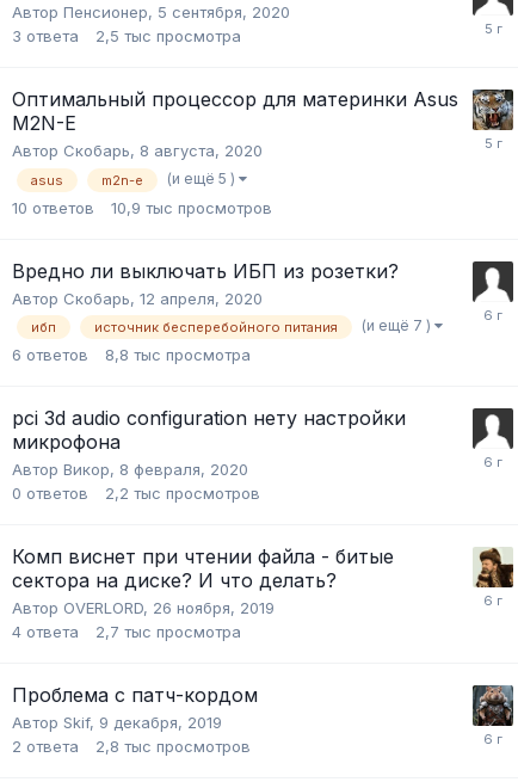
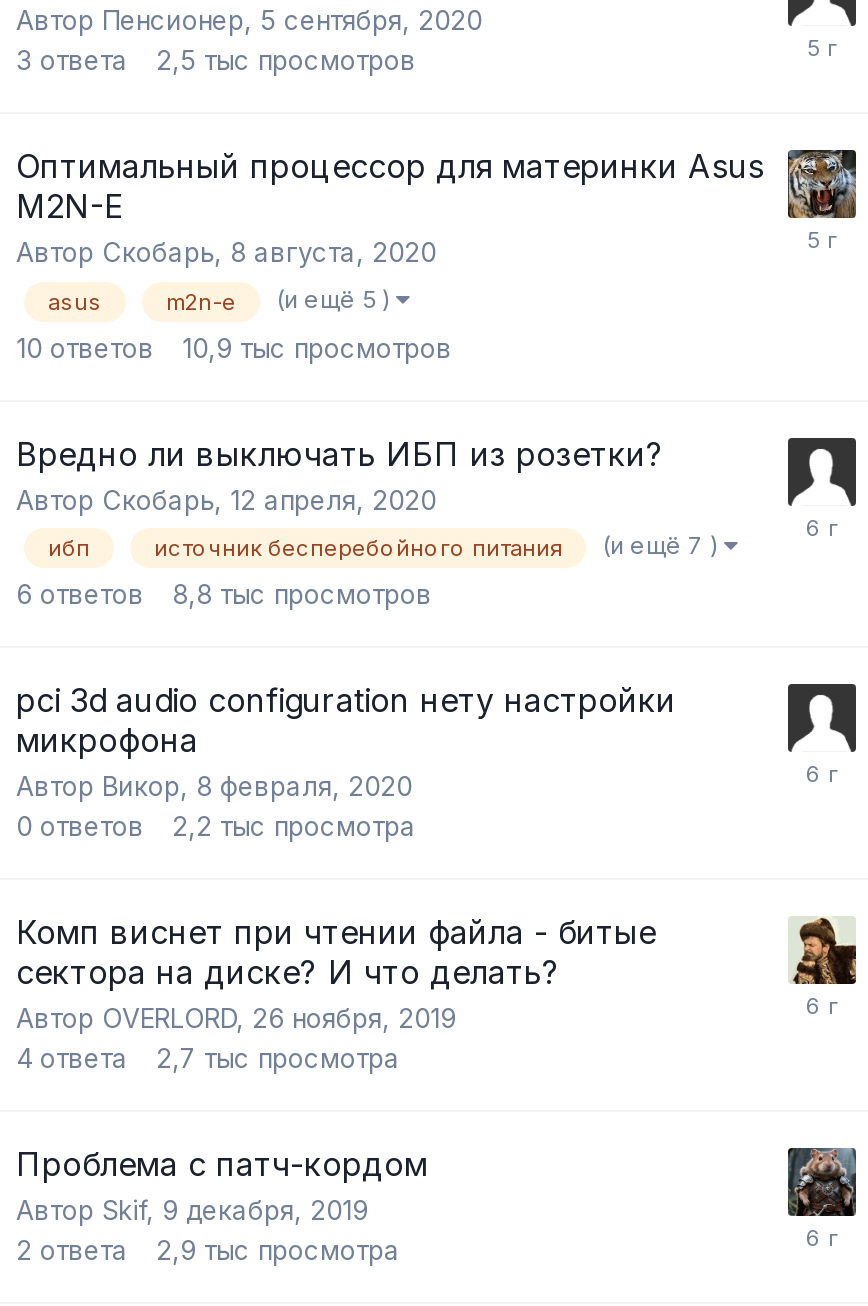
- 2,5 тыс просмотра
+ 2,5 тыс просмотров

- 8,8 тыс просмотра
+ 8,8 тыс просмотров

- 2,2 тыс просмотров
+ 2,2 тыс просмотра

- 2,8 тыс просмотров
+ 2,9 тыс просмотра
